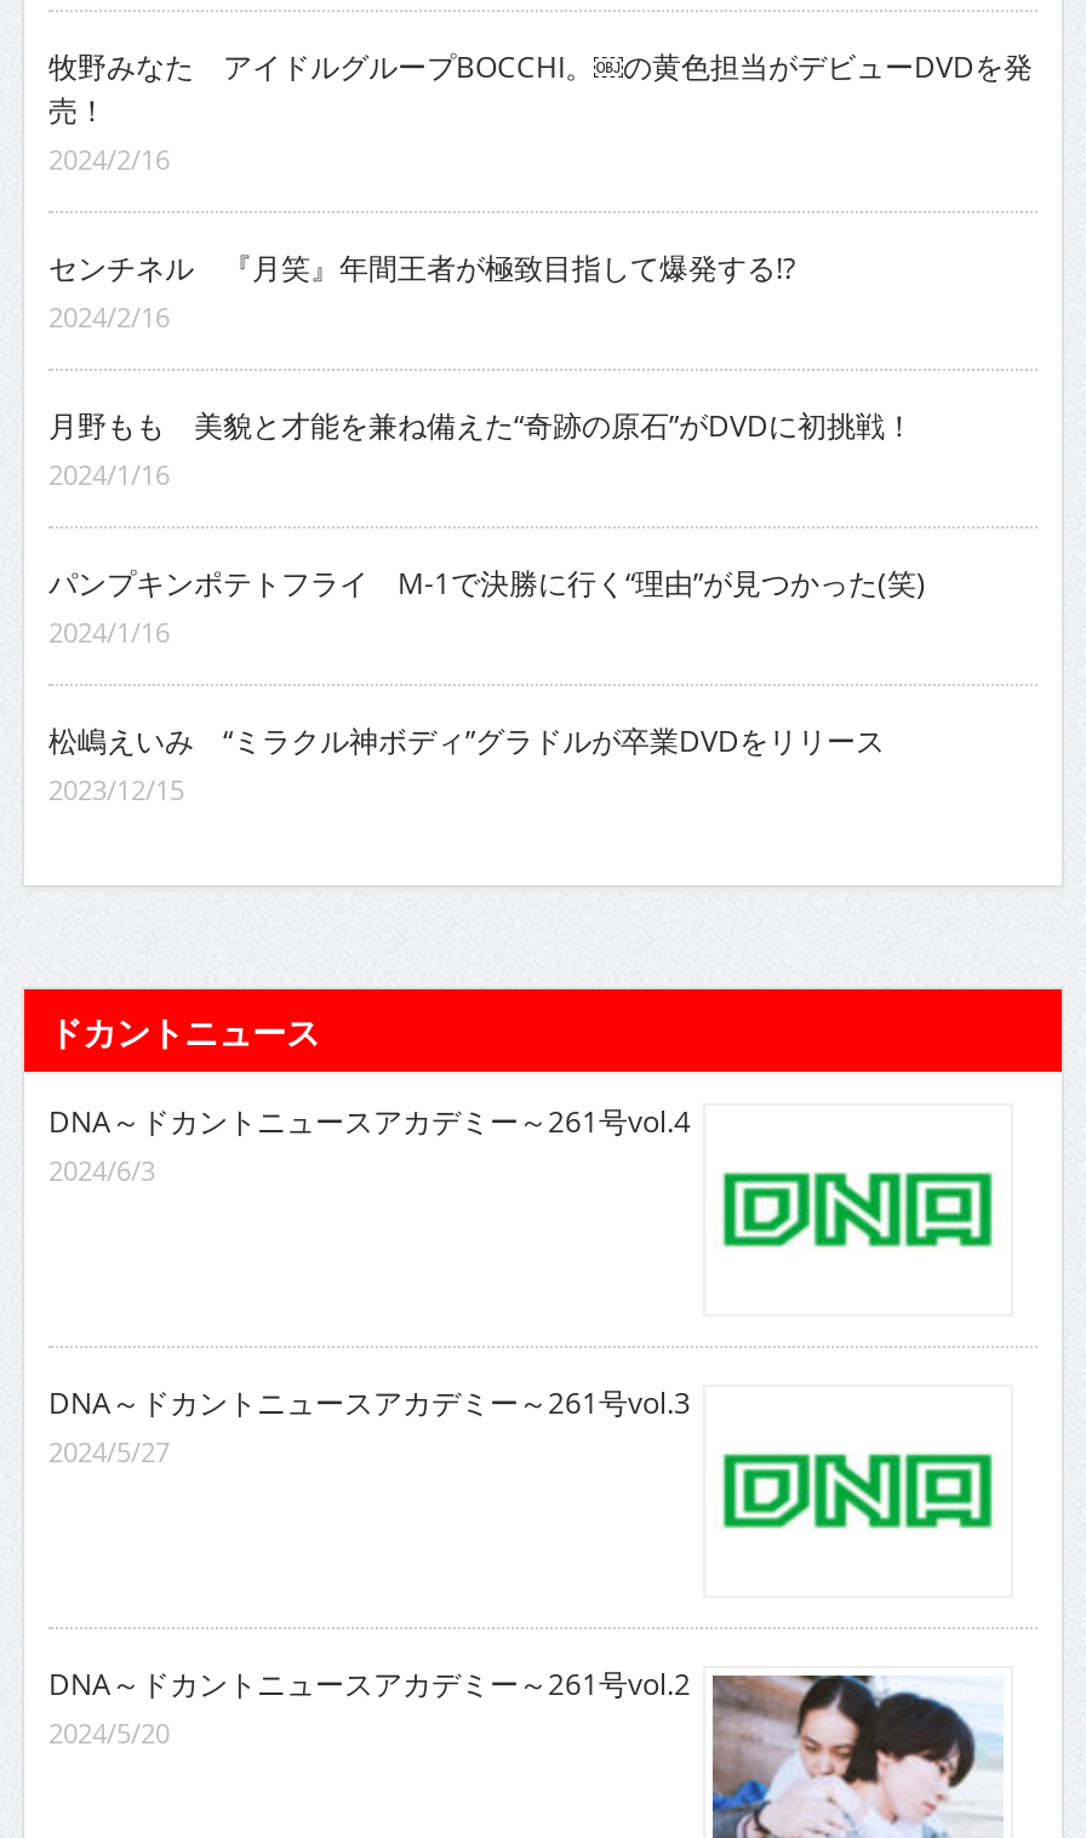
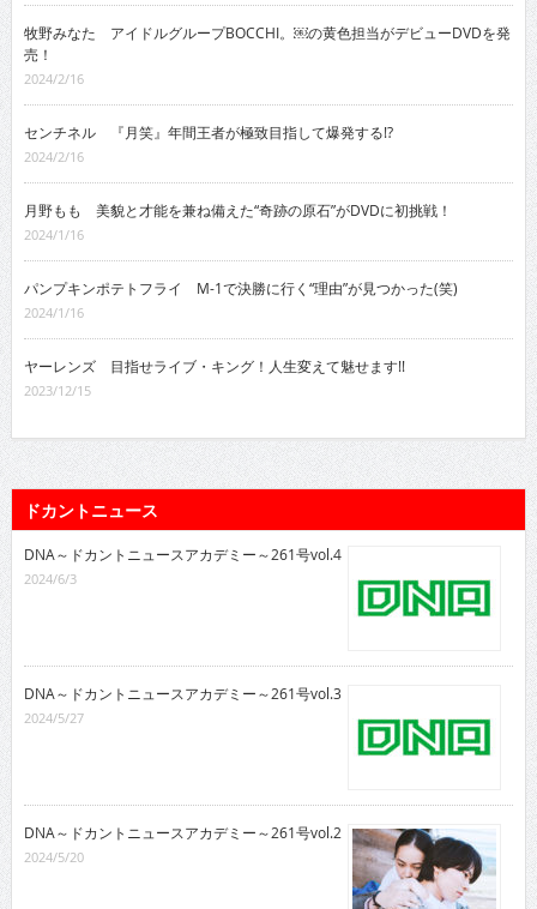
- 松嶋えいみ “ミラクル神ボディ”グラドルが卒業DVDをリリース
+ ヤーレンズ 目指せライブ・キング！人生変えて魅せます!!
